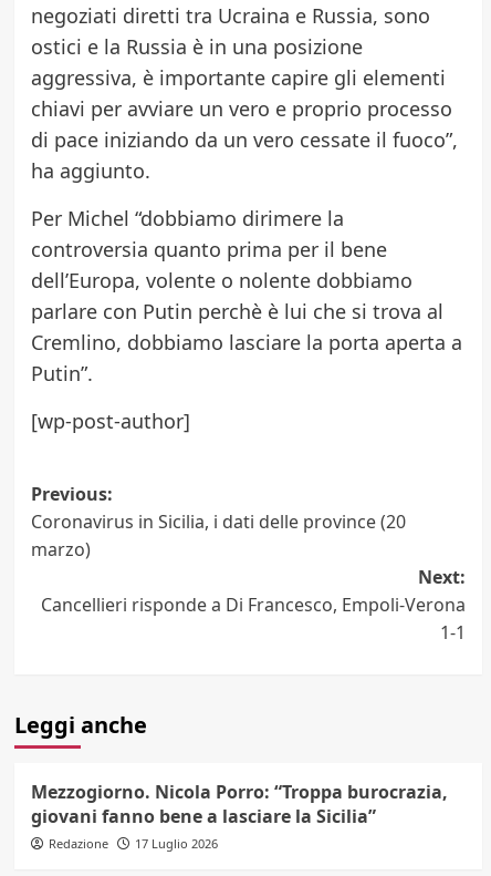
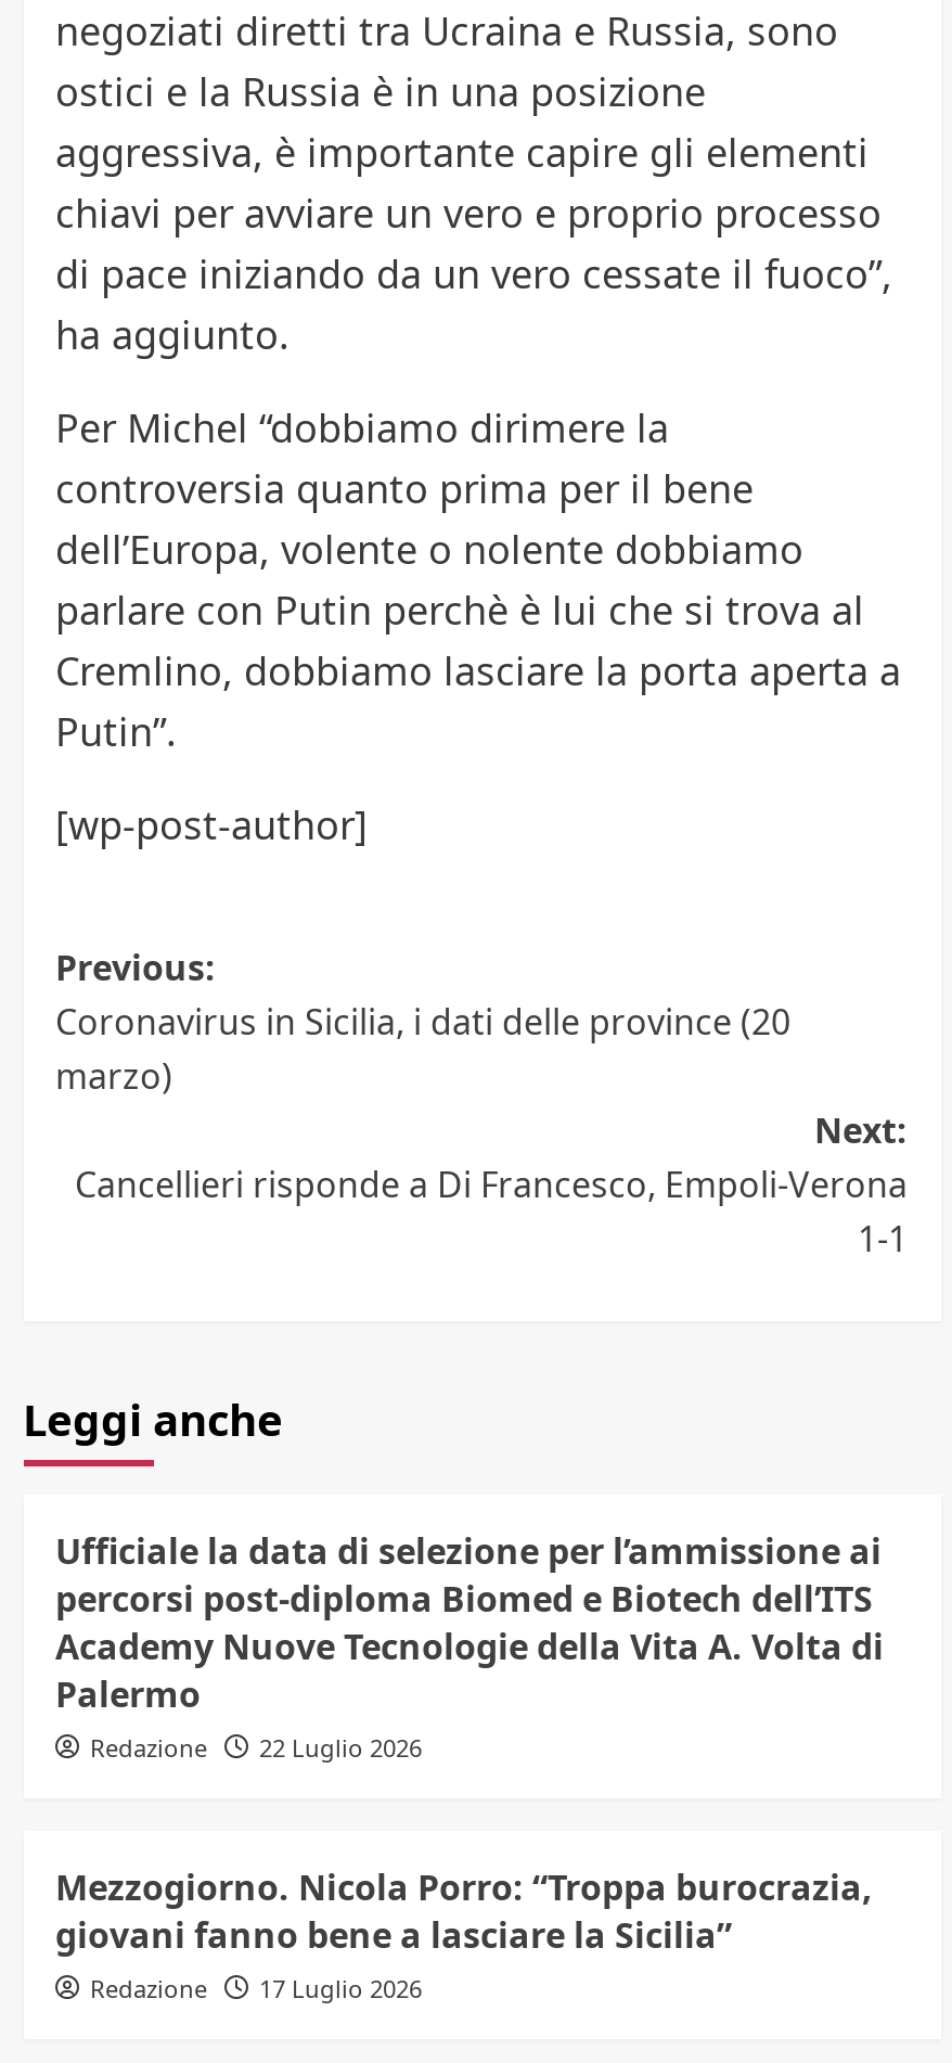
+ Ufficiale la data di selezione per l’ammissione ai
+ percorsi post-diploma Biomed e Biotech dell’ITS
+ Academy Nuove Tecnologie della Vita A. Volta di
+ Palermo
+ Redazione
+ 22 Luglio 2026
